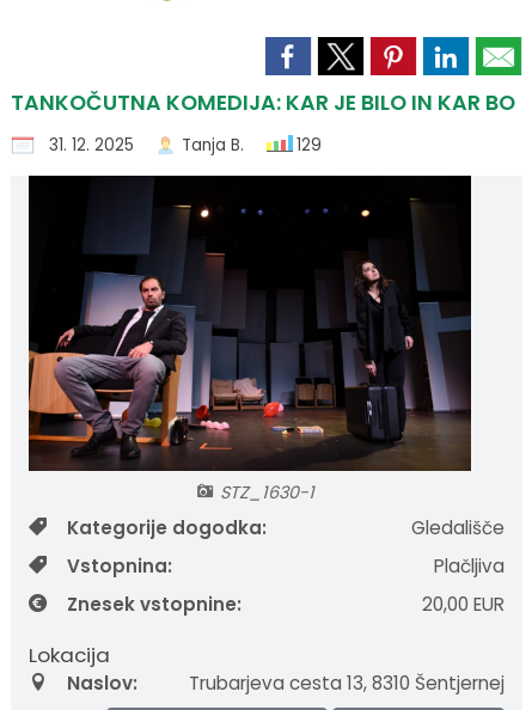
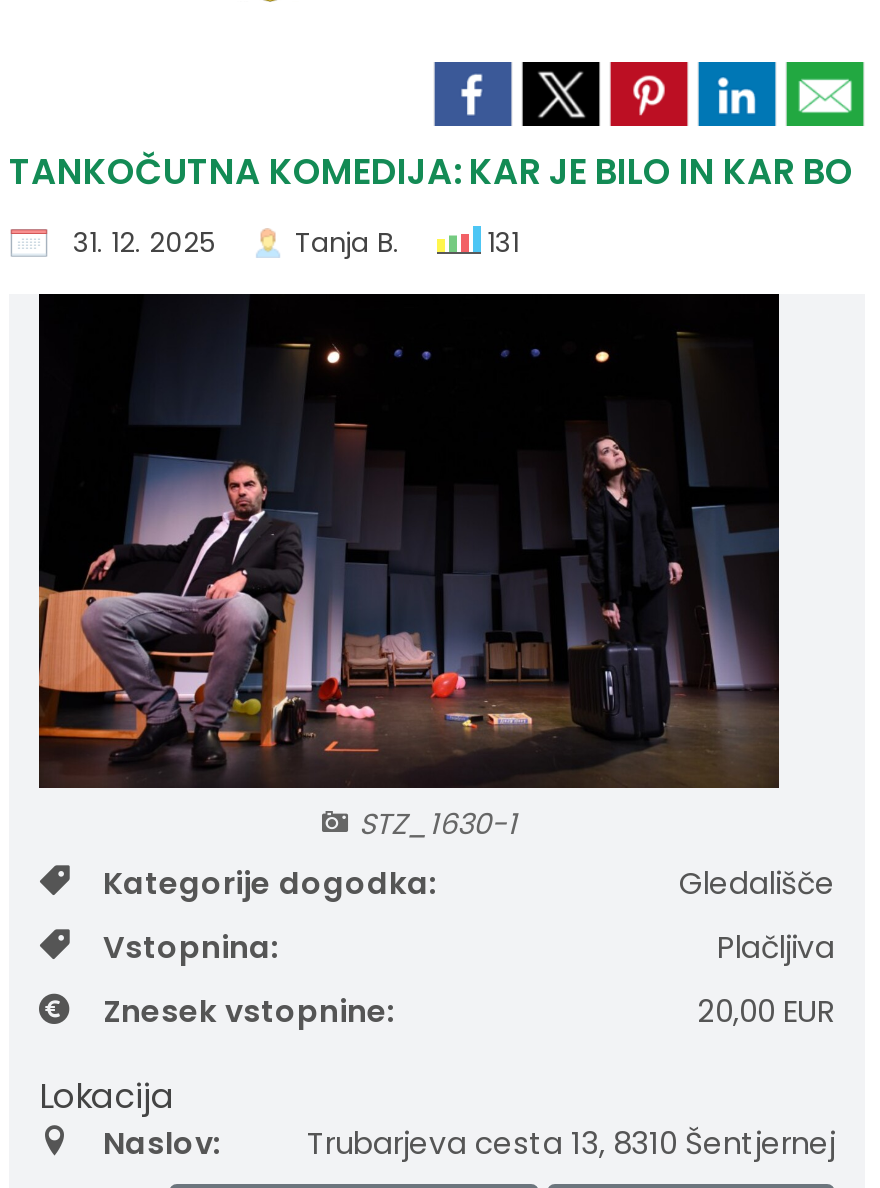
- 129
+ 131
